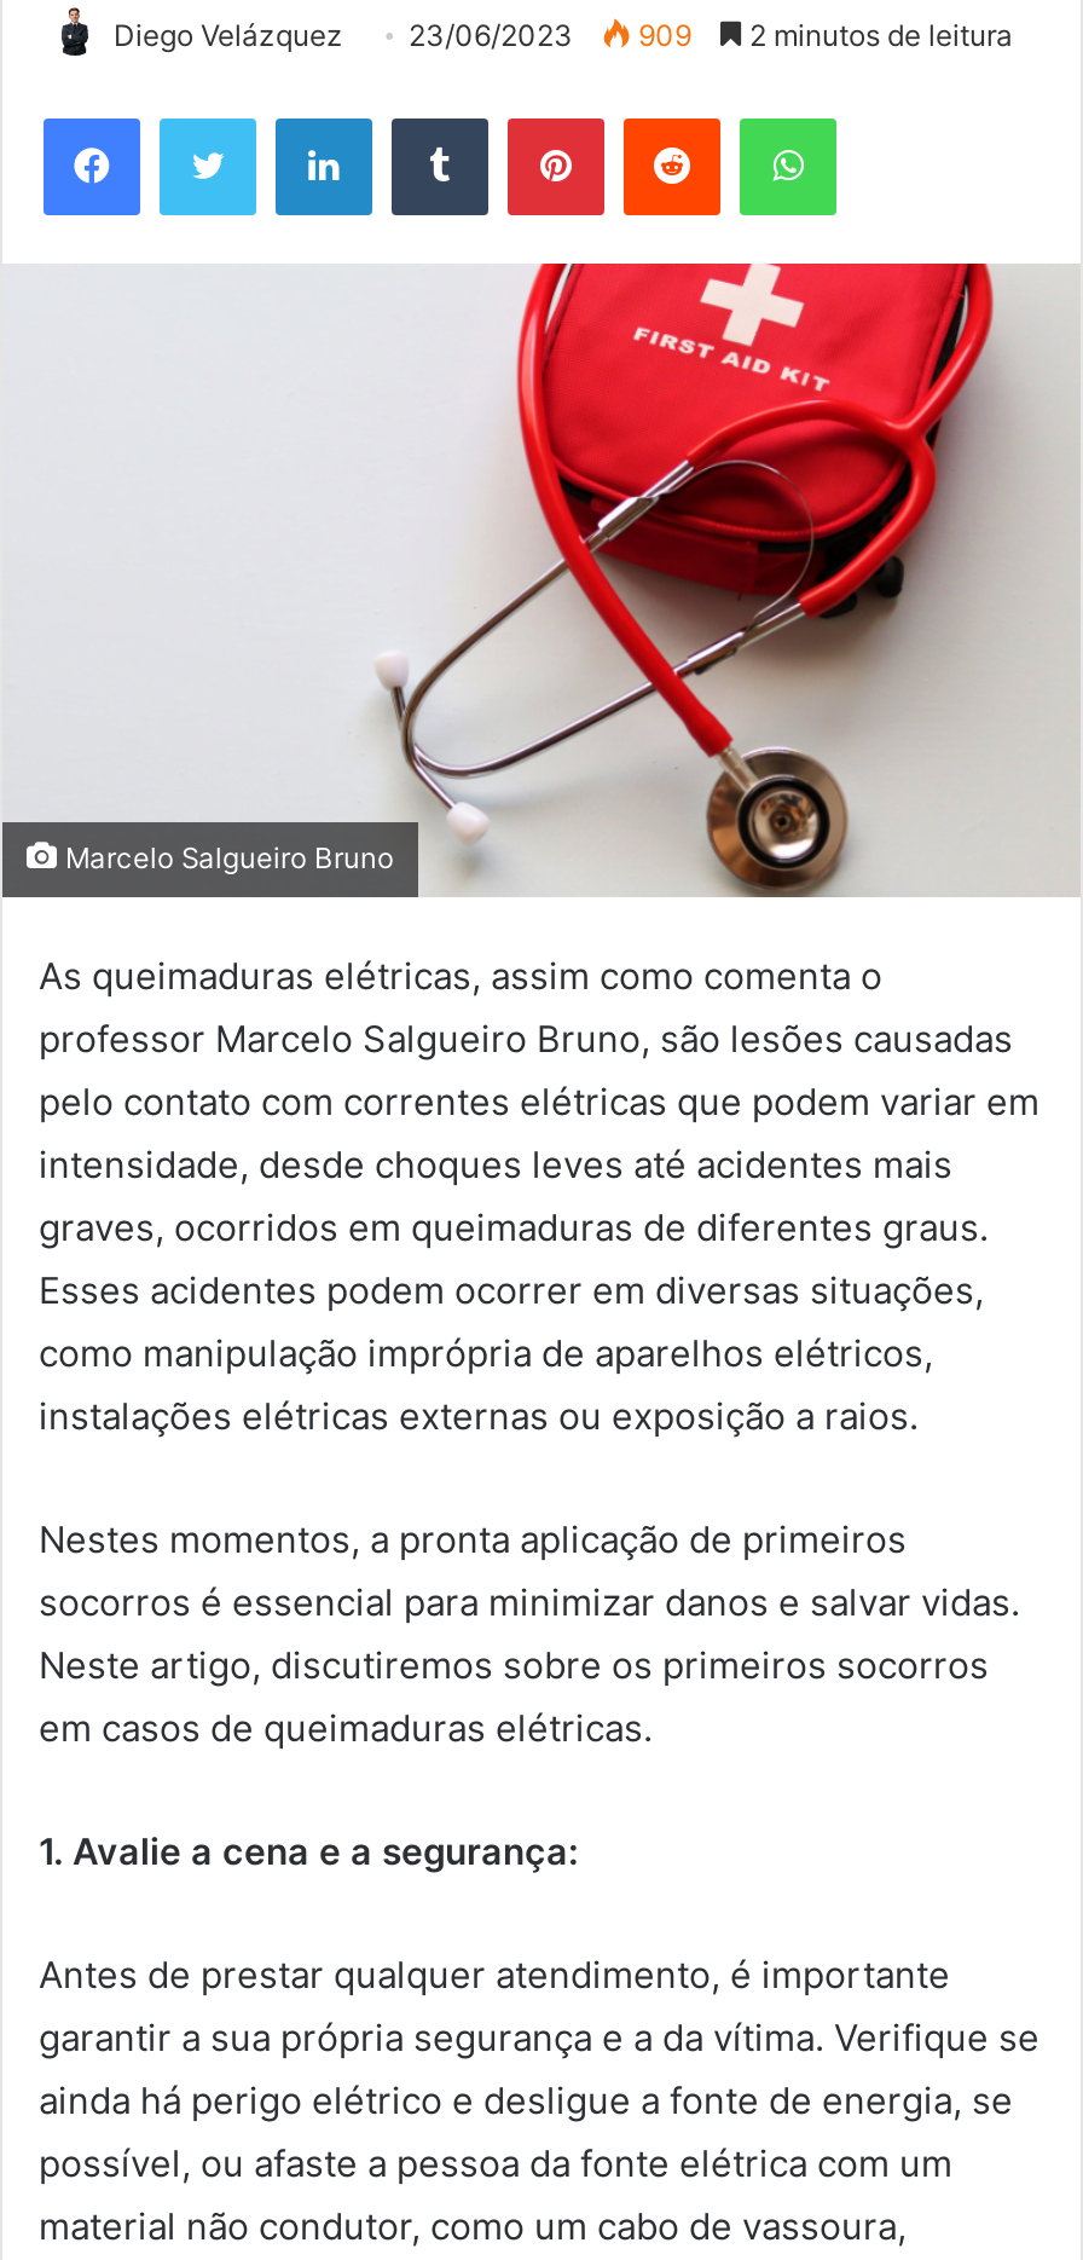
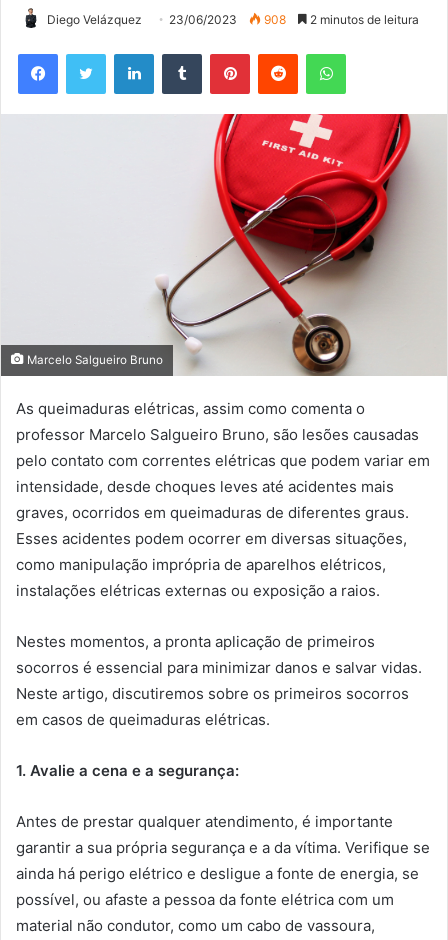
- Diego Velázquez 23/06/2023 909 2 minutos de leitura
+ Diego Velázquez 23/06/2023 908 2 minutos de leitura
